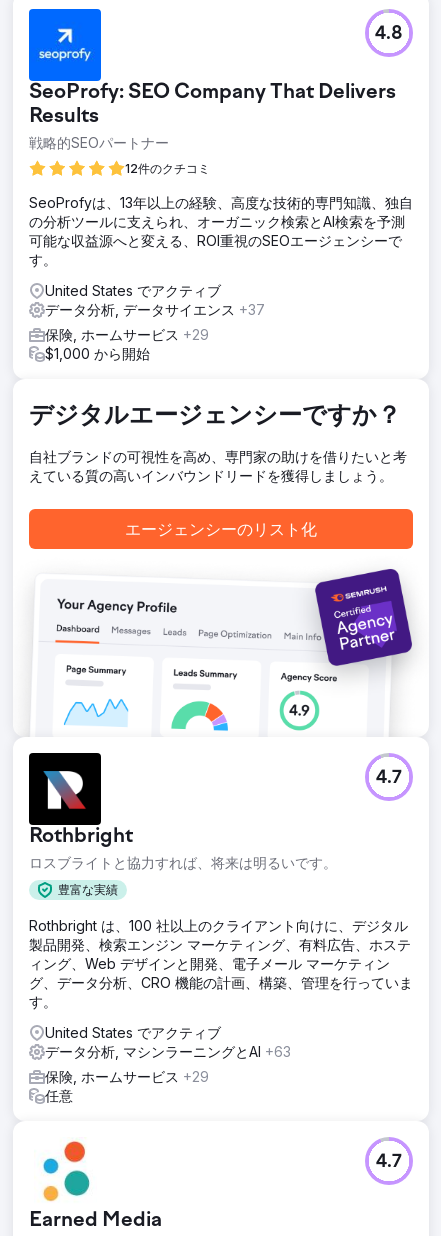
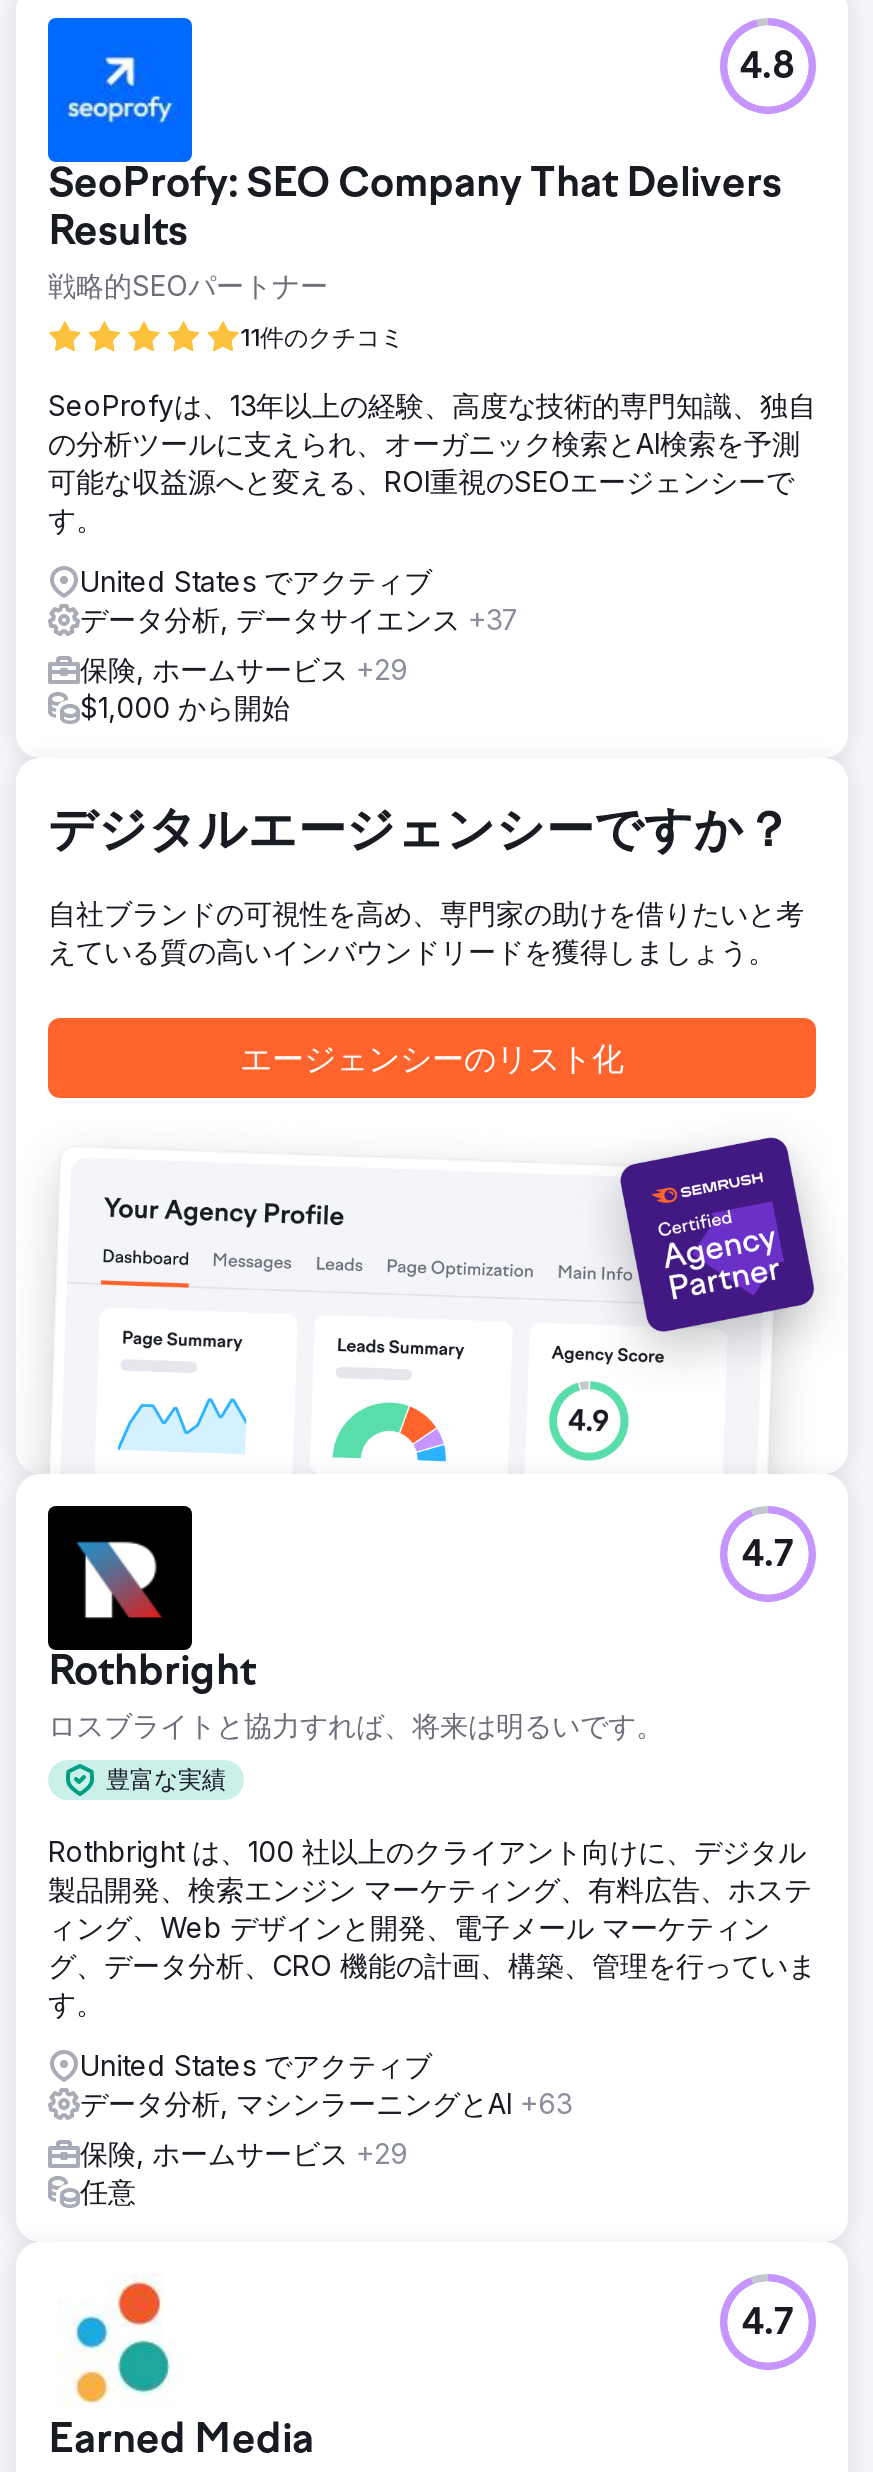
- 12件のクチコミ
+ 11件のクチコミ
